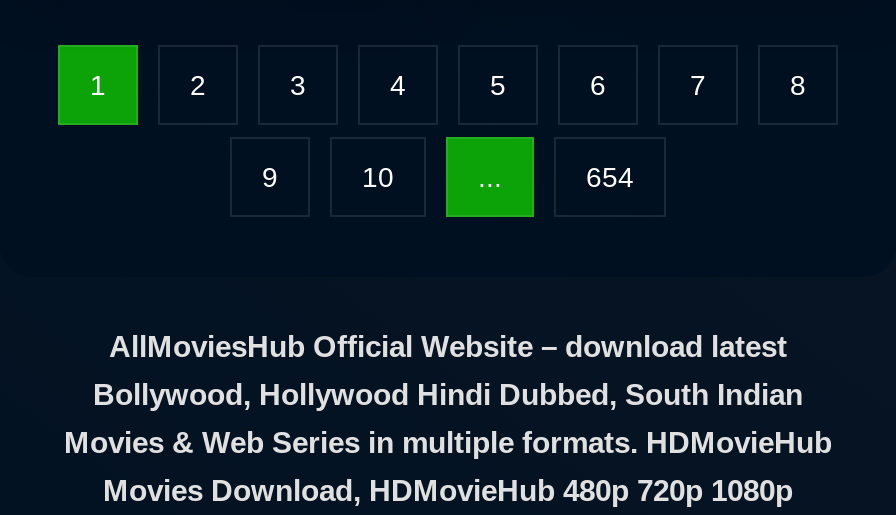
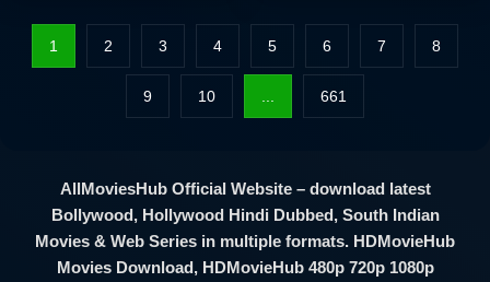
- 654
+ 661
